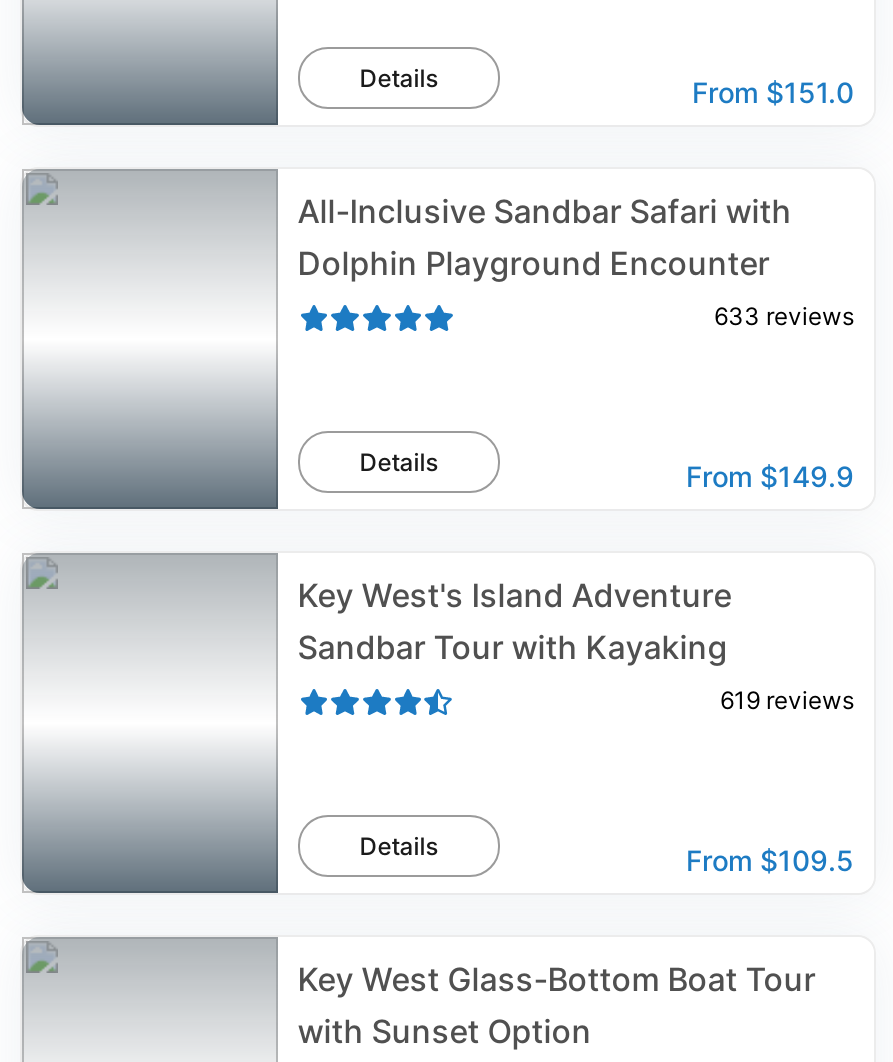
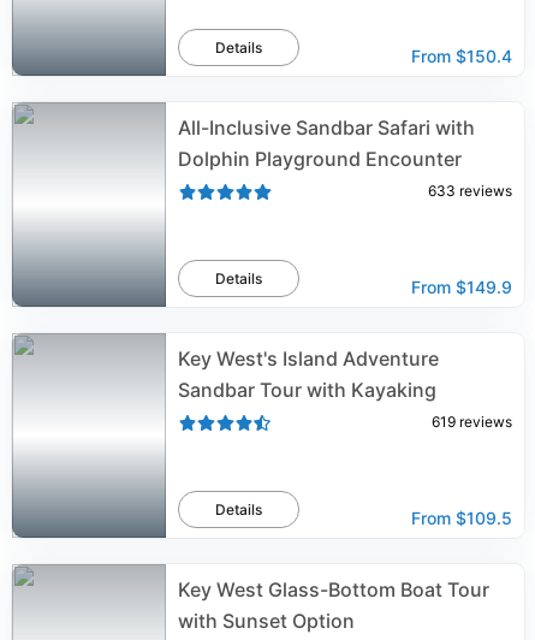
- From $151.0
+ From $150.4
